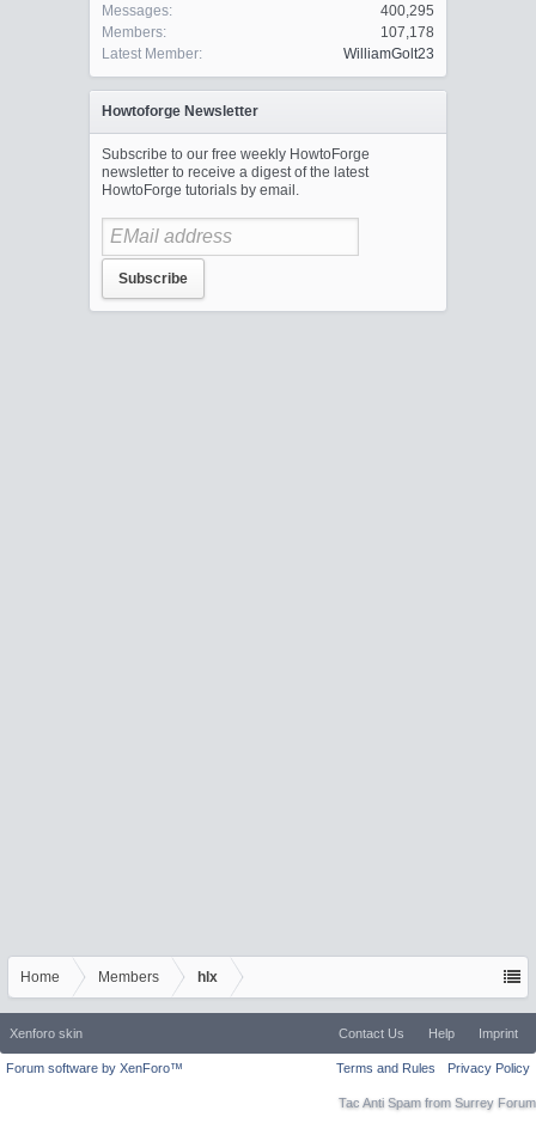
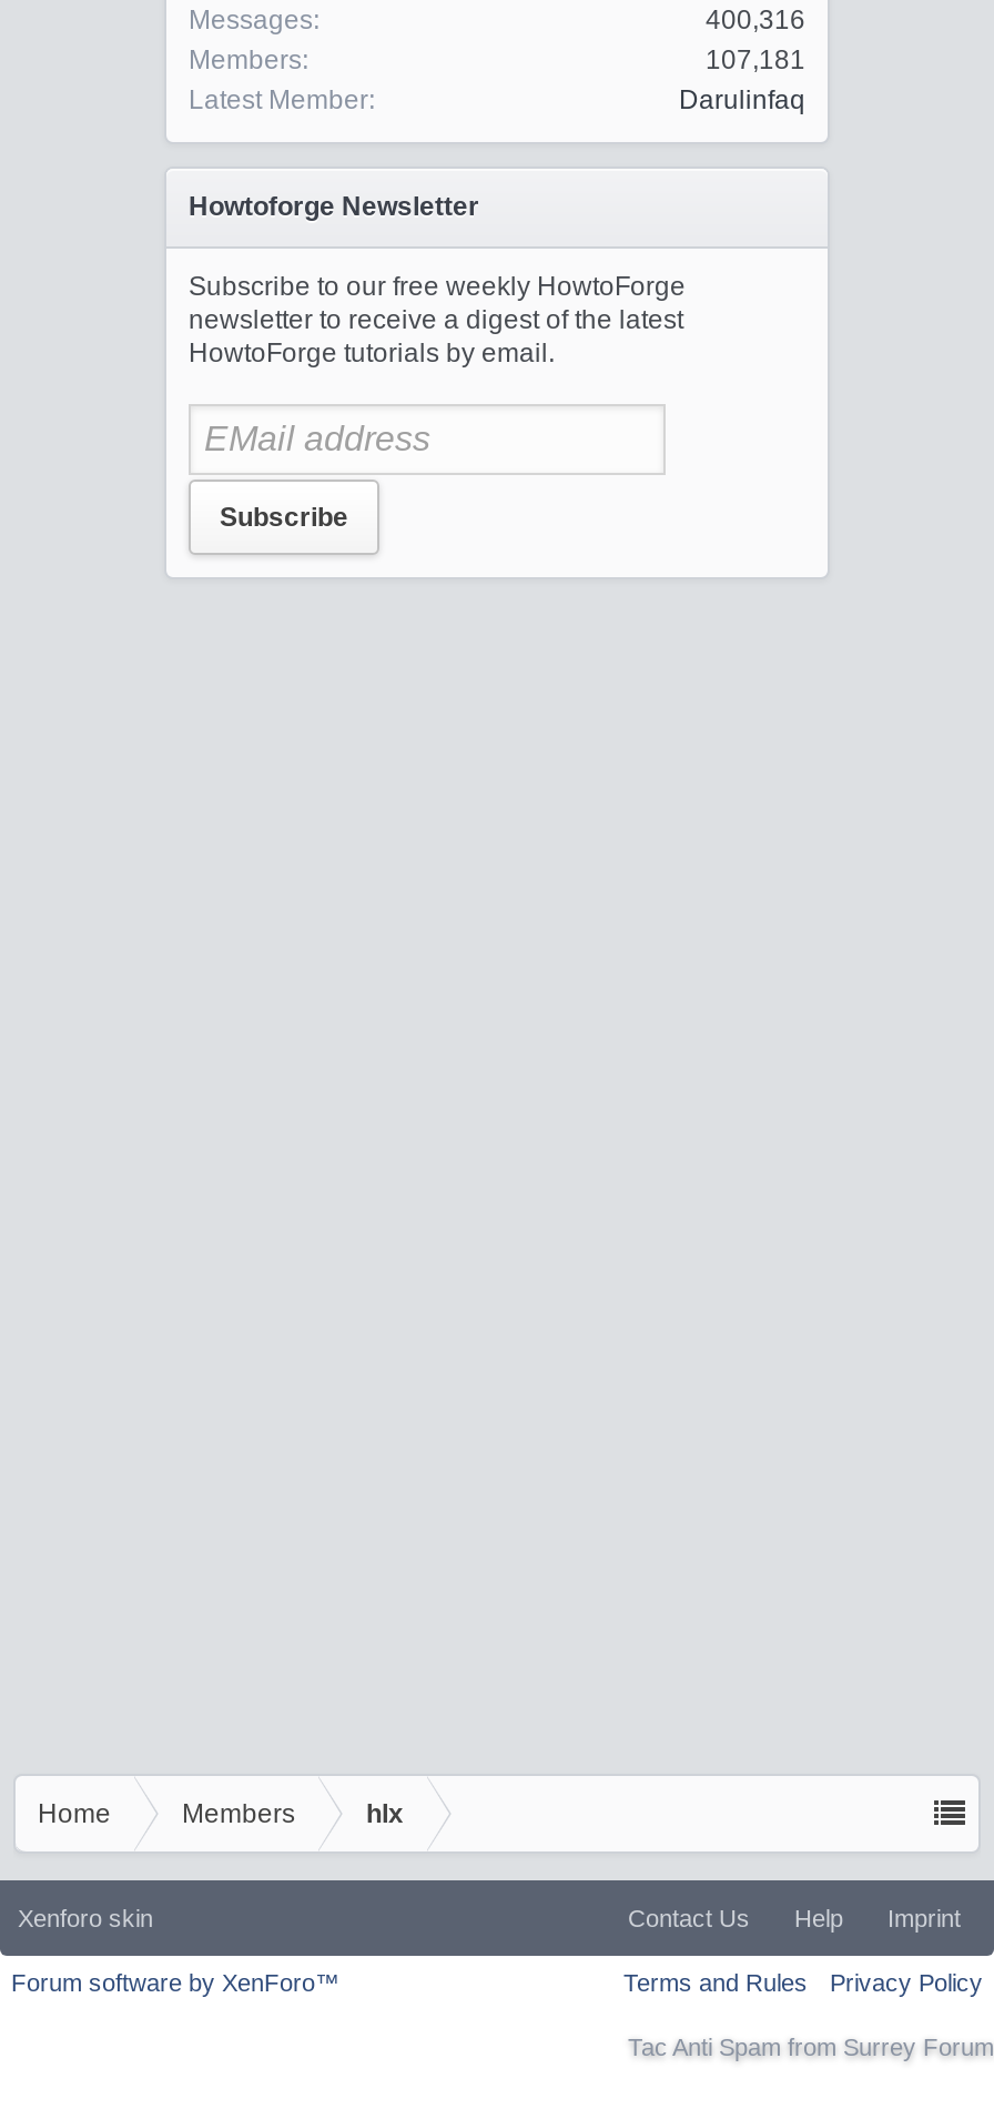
- 400,295
+ 400,316

- 107,178
+ 107,181

- WilliamGolt23
+ Darulinfaq
